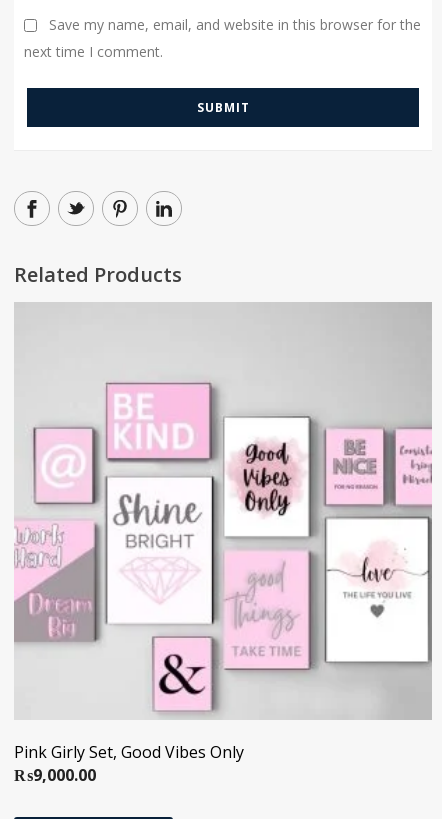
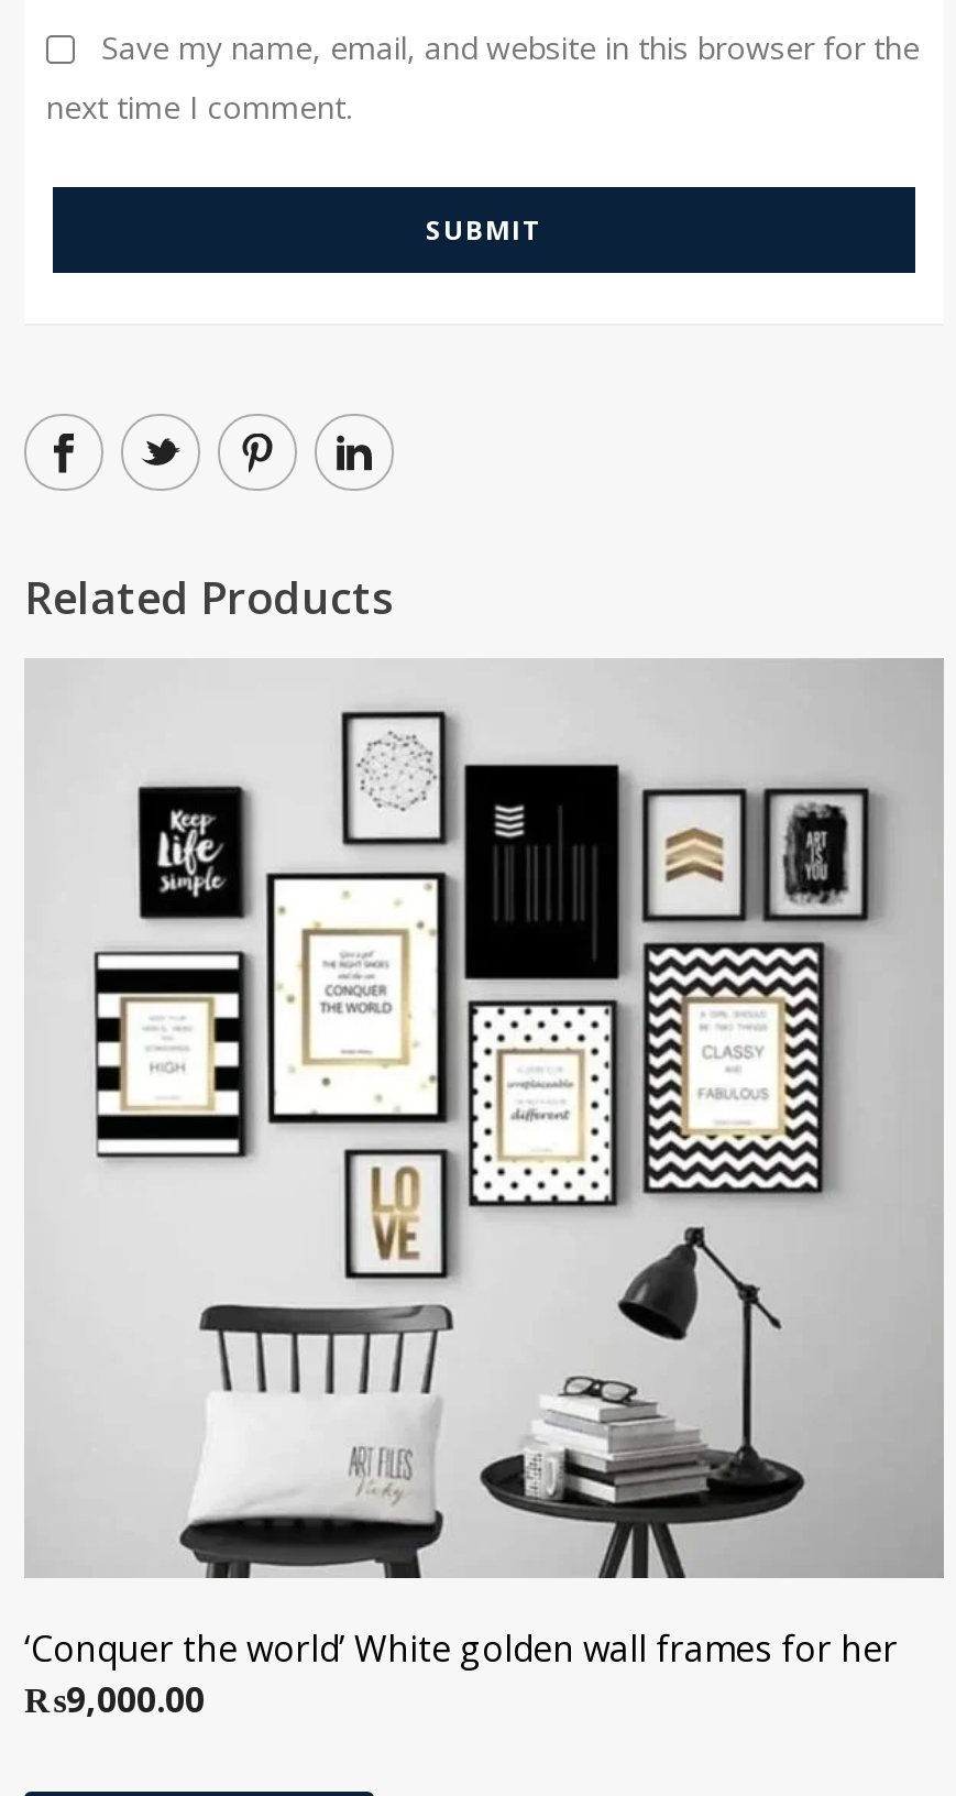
- [image]
- Pink Girly Set, Good Vibes Only
+ [image]
+ ‘Conquer the world’ White golden wall frames for her
